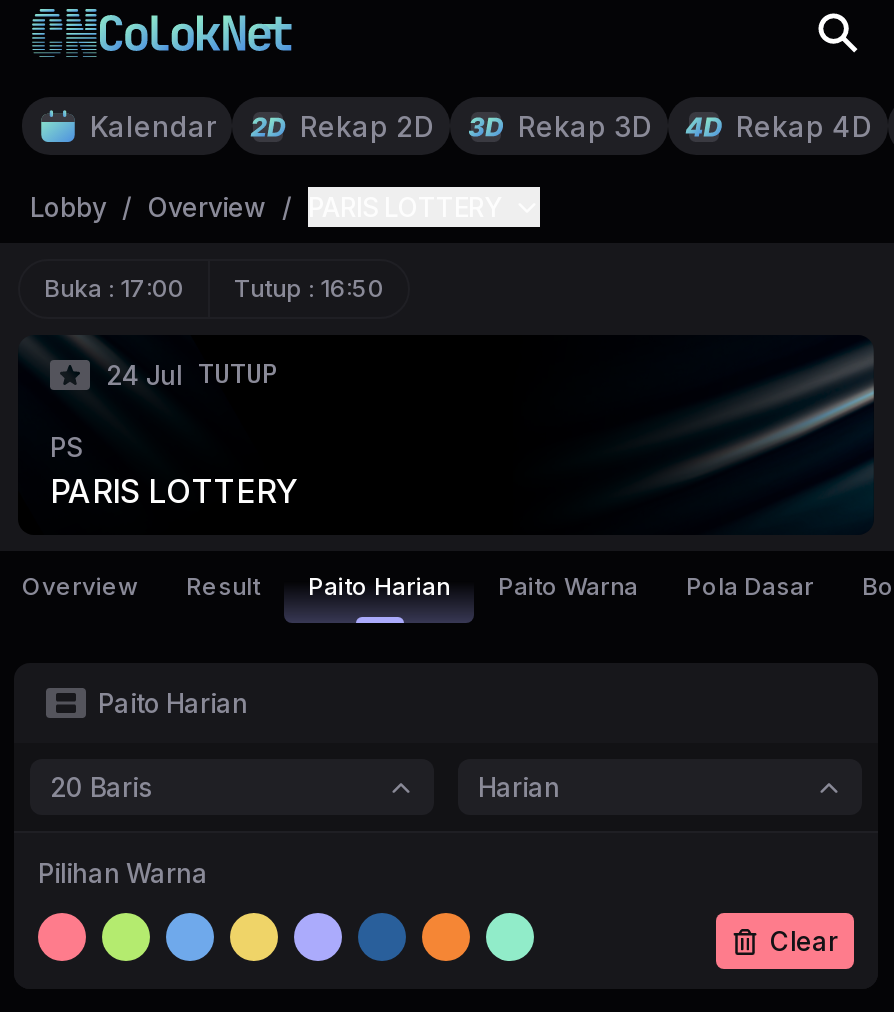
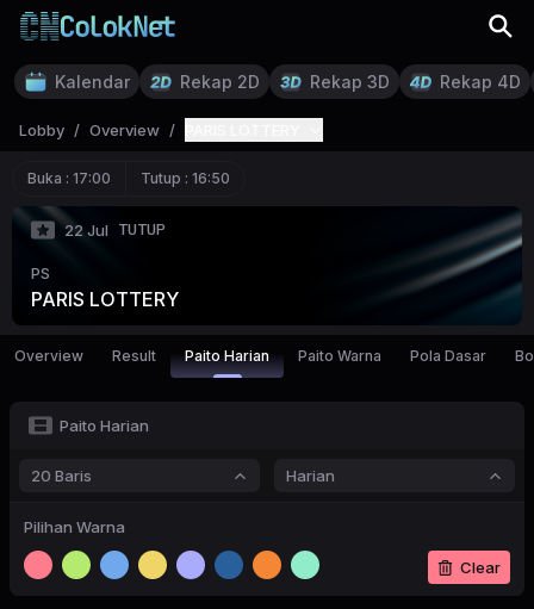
- 24 Jul TUTUP
+ 22 Jul TUTUP
